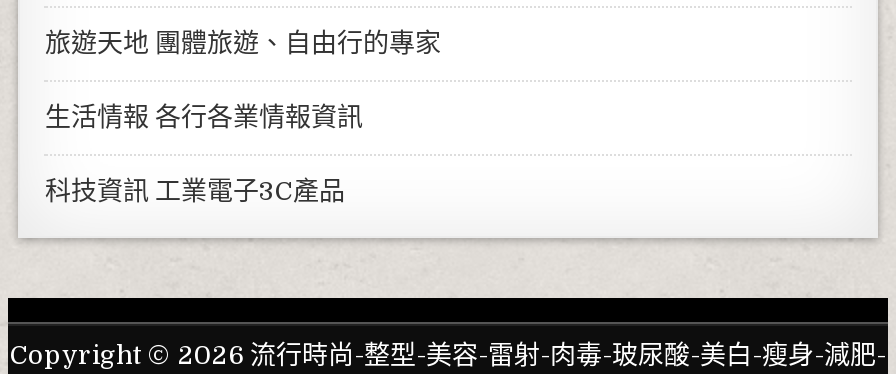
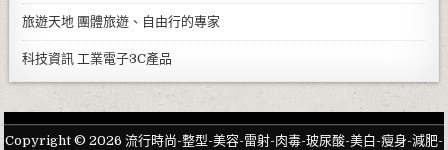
- 生活情報各行各業情報資訊
